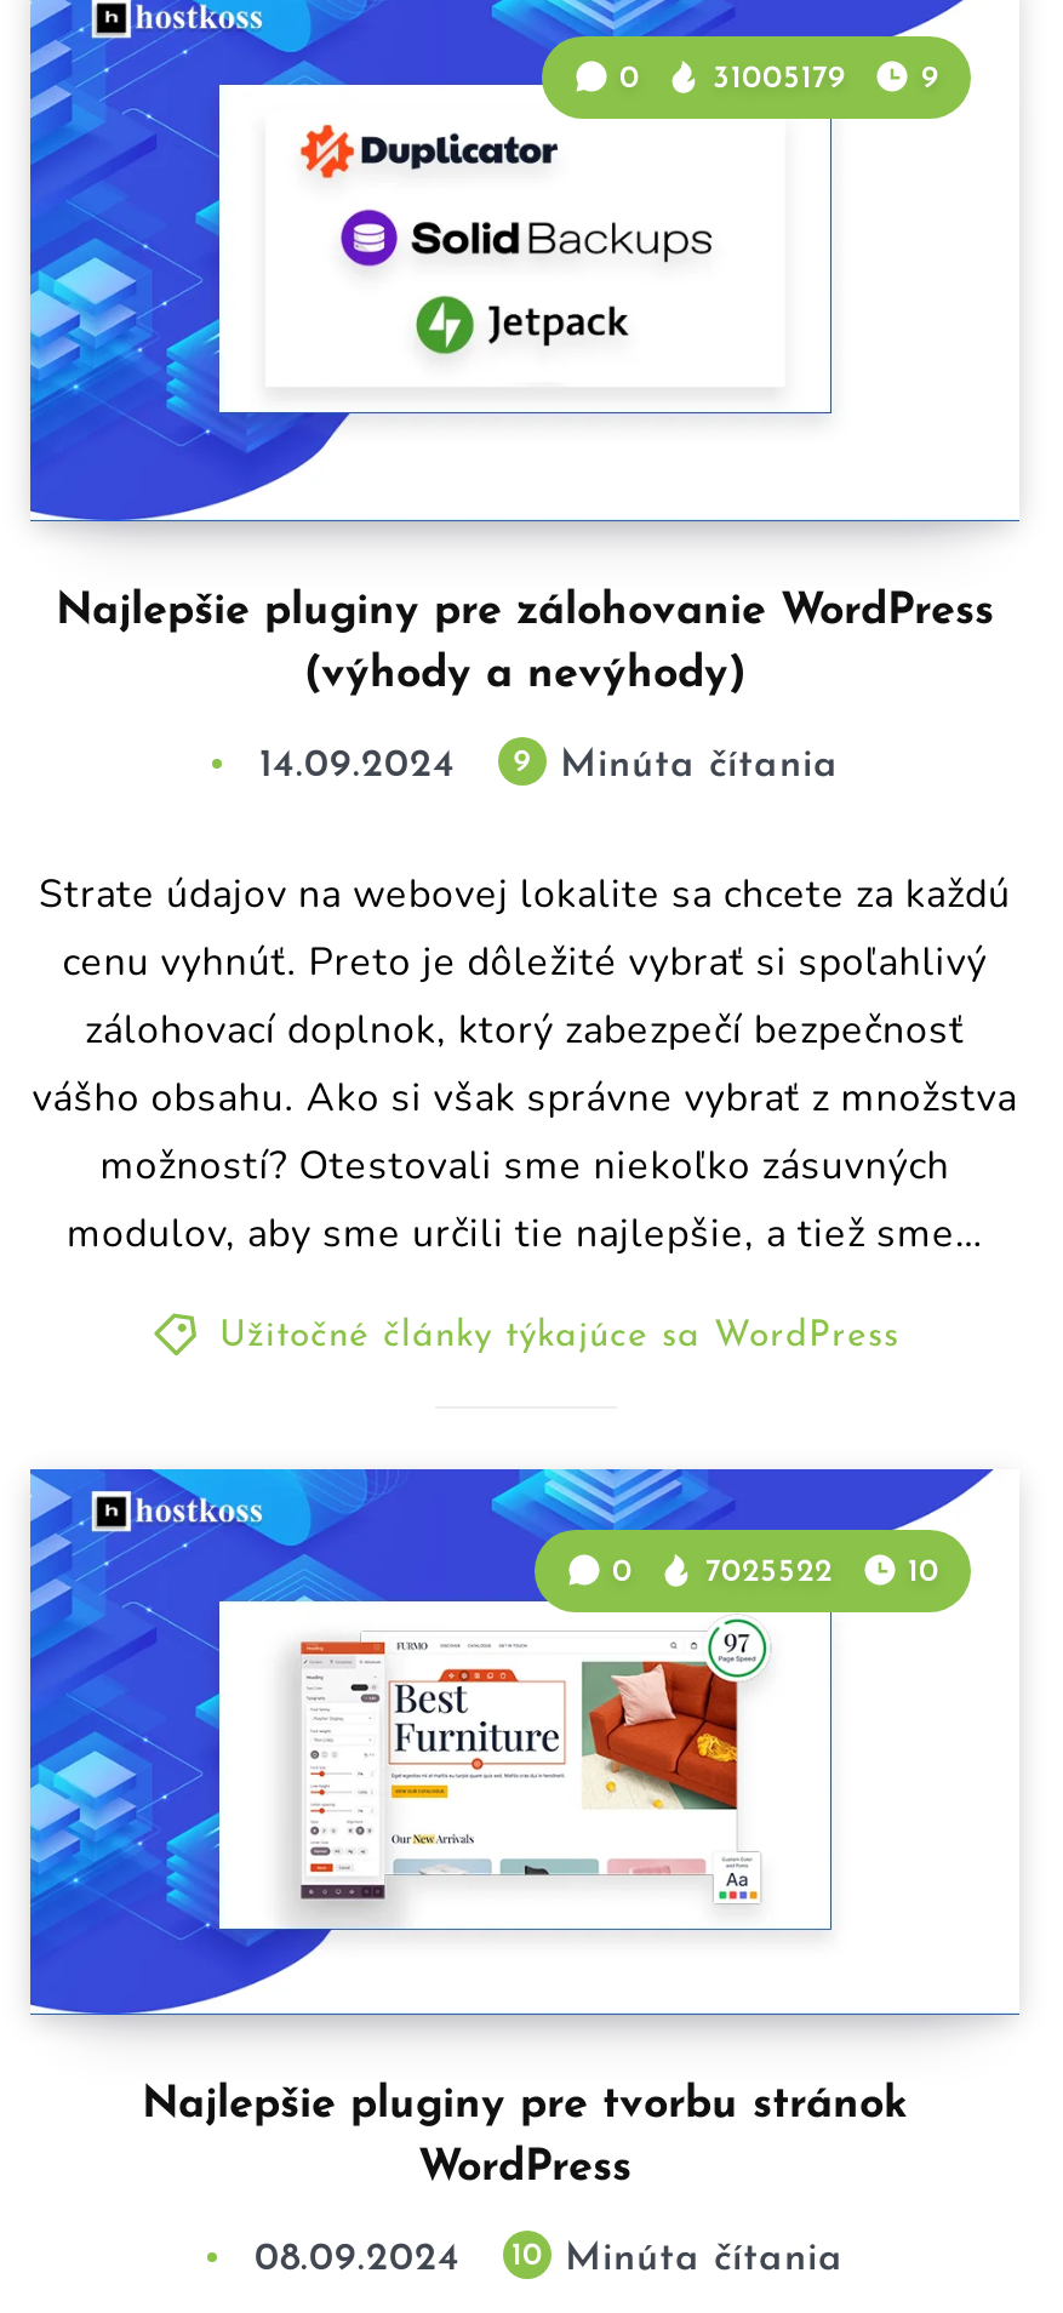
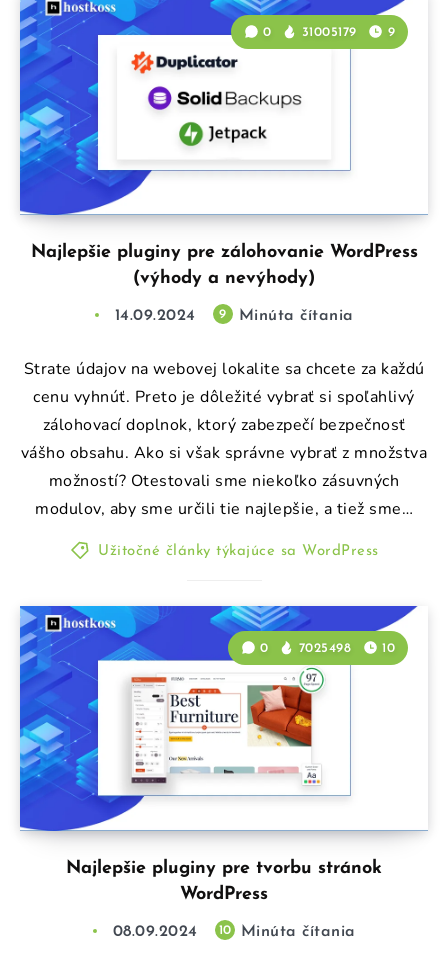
- 0 7025522
+ 0 7025498
